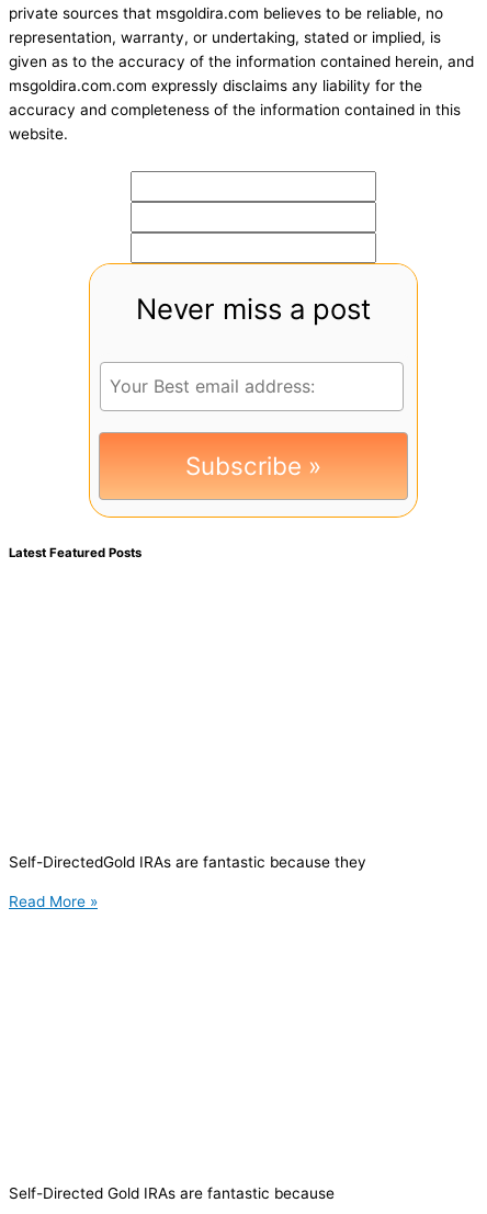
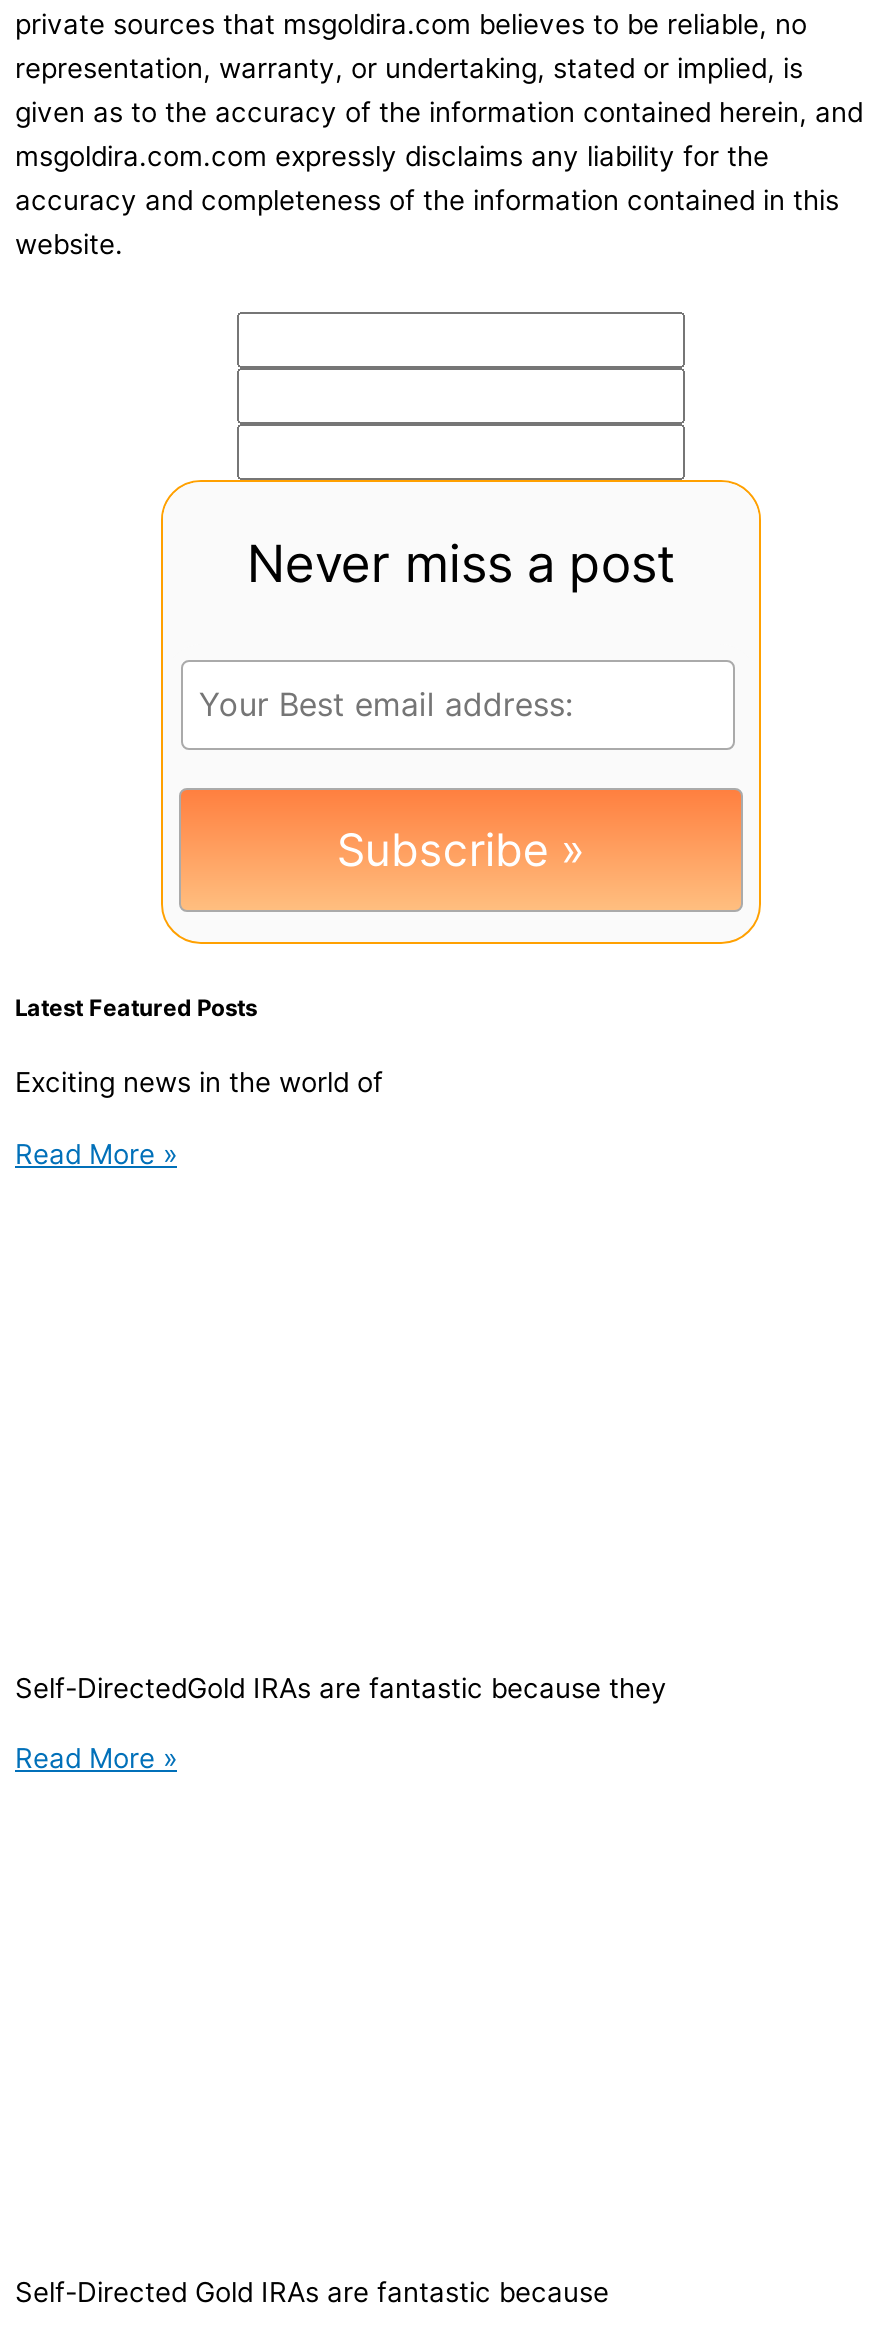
+ Exciting news in the world of
+ Read More »
